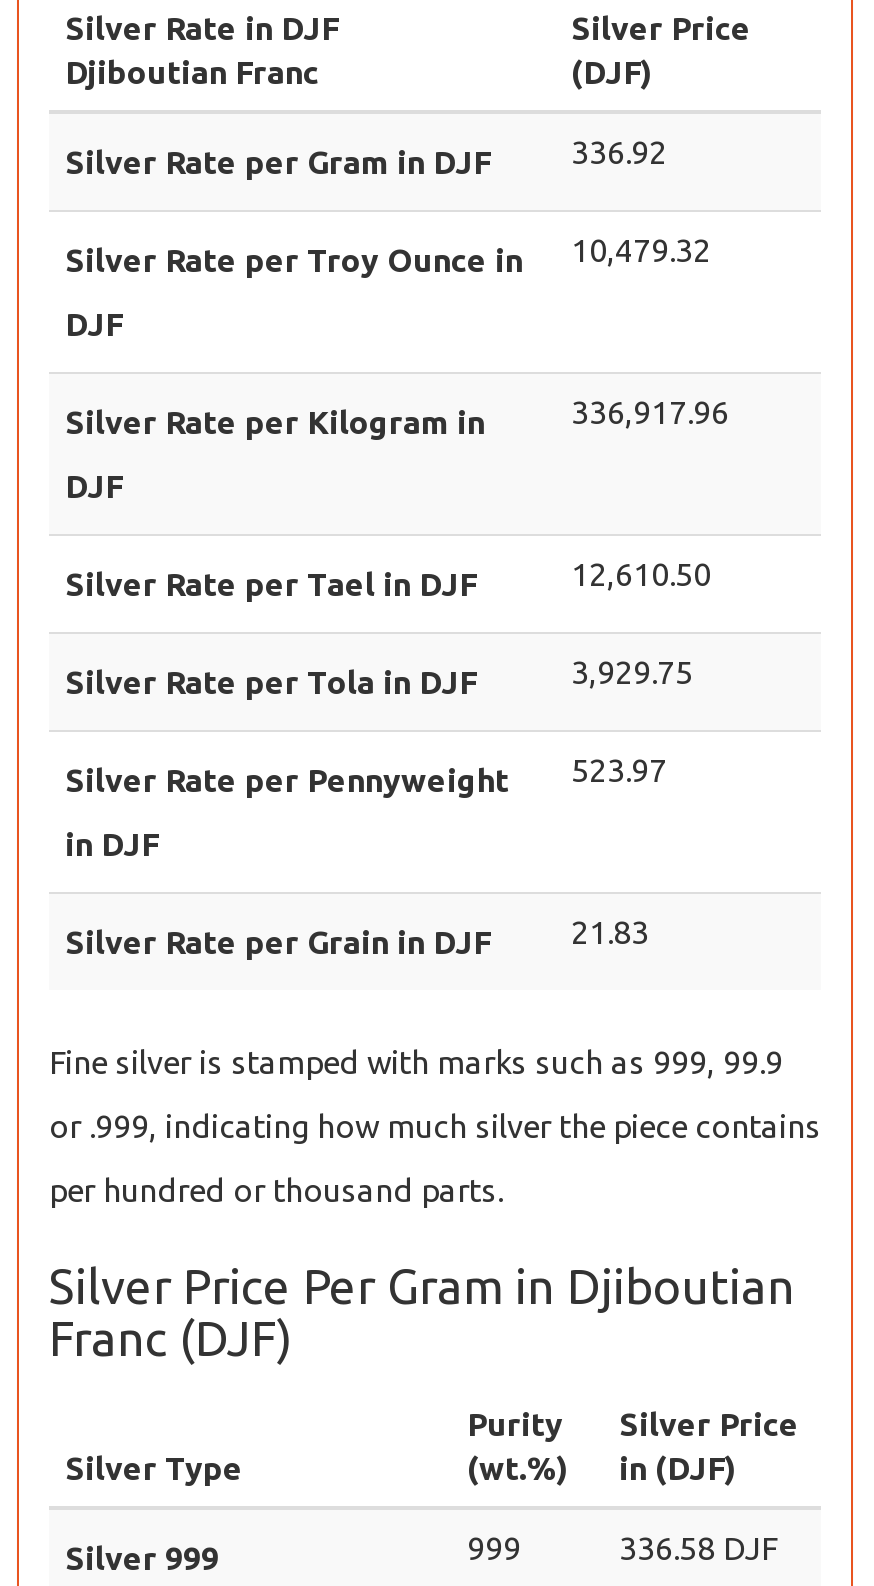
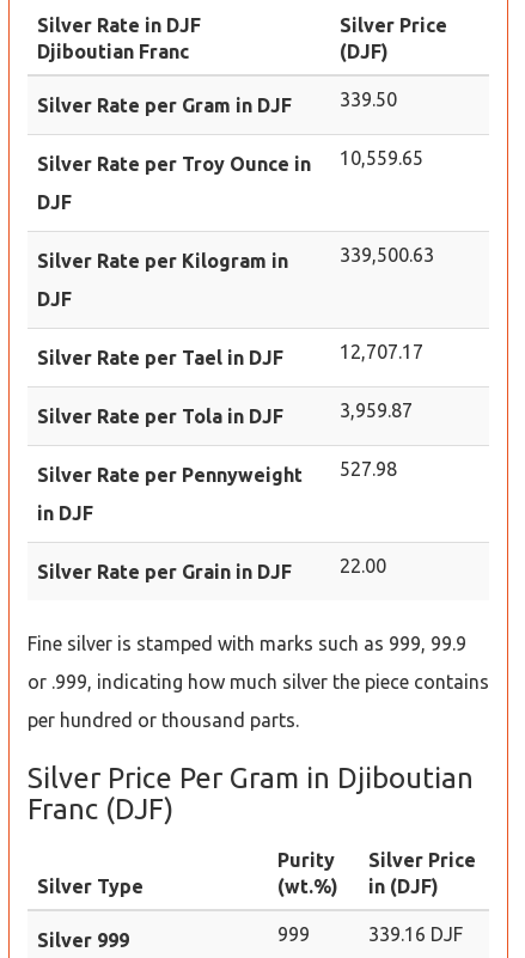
- 336.92
+ 339.50

- Silver Rate per Troy Ounce in 10,479.32
+ Silver Rate per Troy Ounce in 10,559.65

- 336,917.96
+ 339,500.63

- 12,610.50
+ 12,707.17

- 3,929.75
+ 3,959.87

- Silver Rate per Pennyweight 523.97
+ Silver Rate per Pennyweight 527.98

- 21.83
+ 22.00

- 336.58 DJF
+ 339.16 DJF
